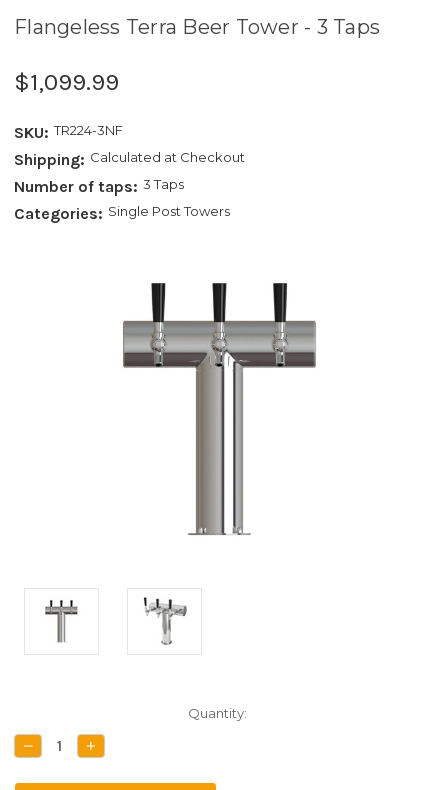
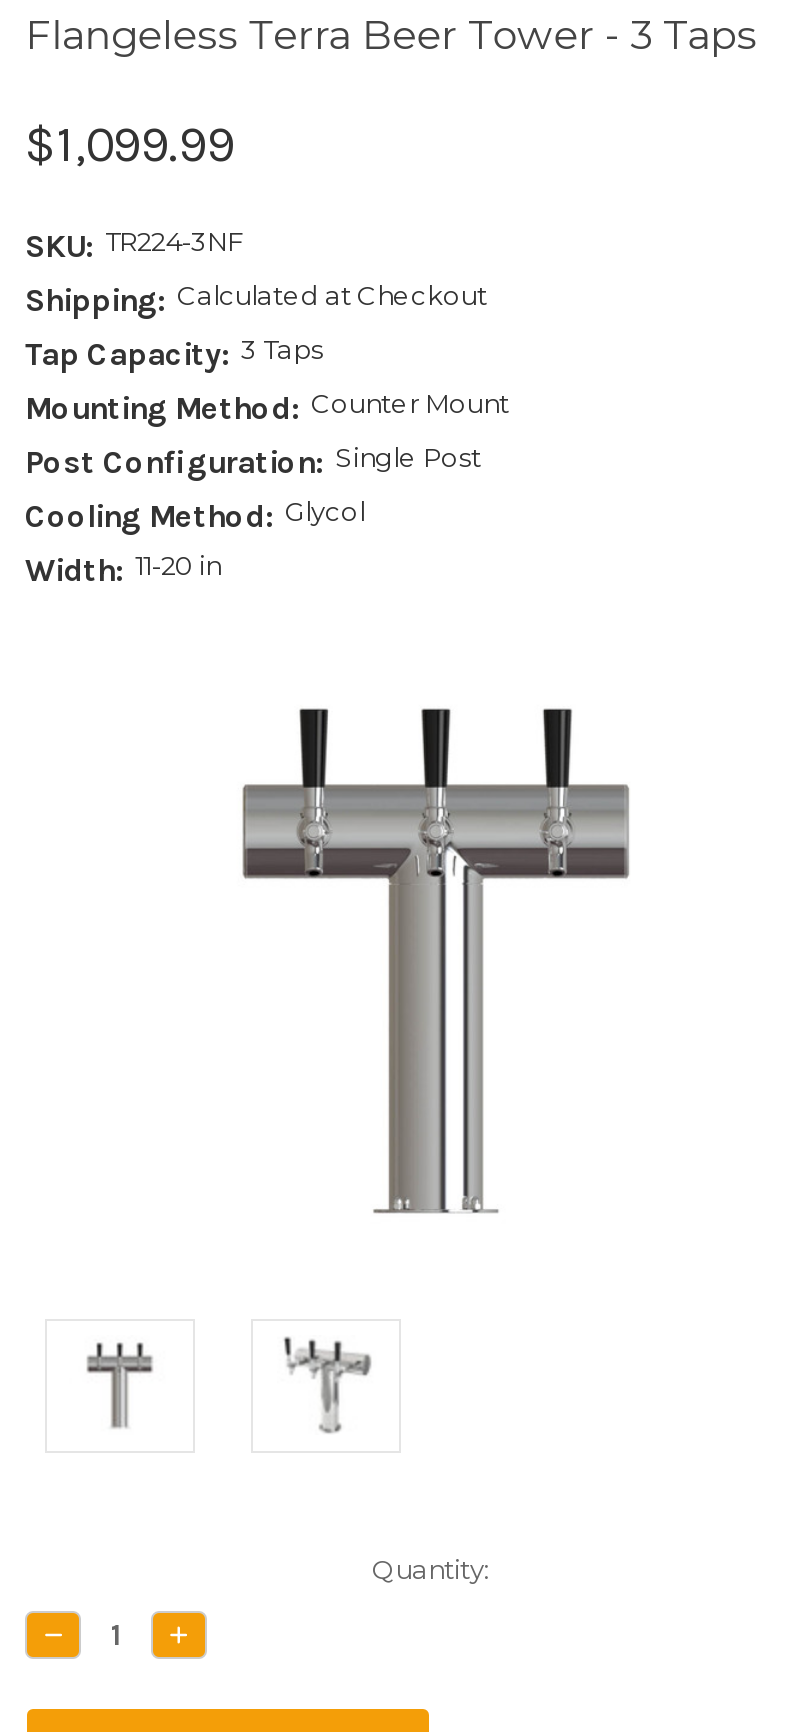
- Number of taps: 3 Taps
- Categories: Single Post Towers
+ Tap Capacity: 3 Taps
+ Mounting Method: Counter Mount
+ Post Configuration: Single Post
+ Cooling Method: Glycol
+ Width: 11-20 in
